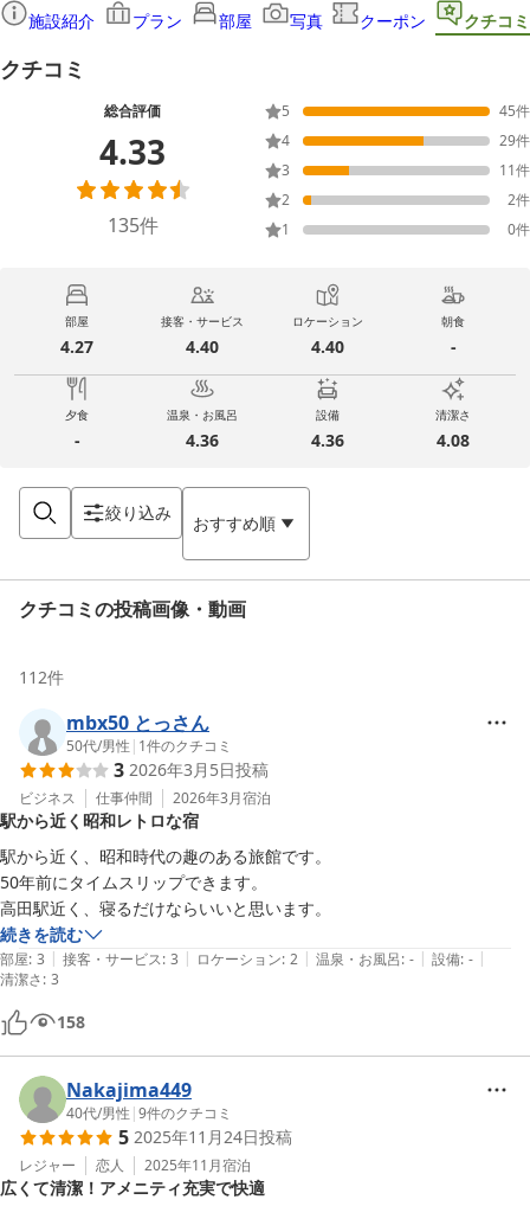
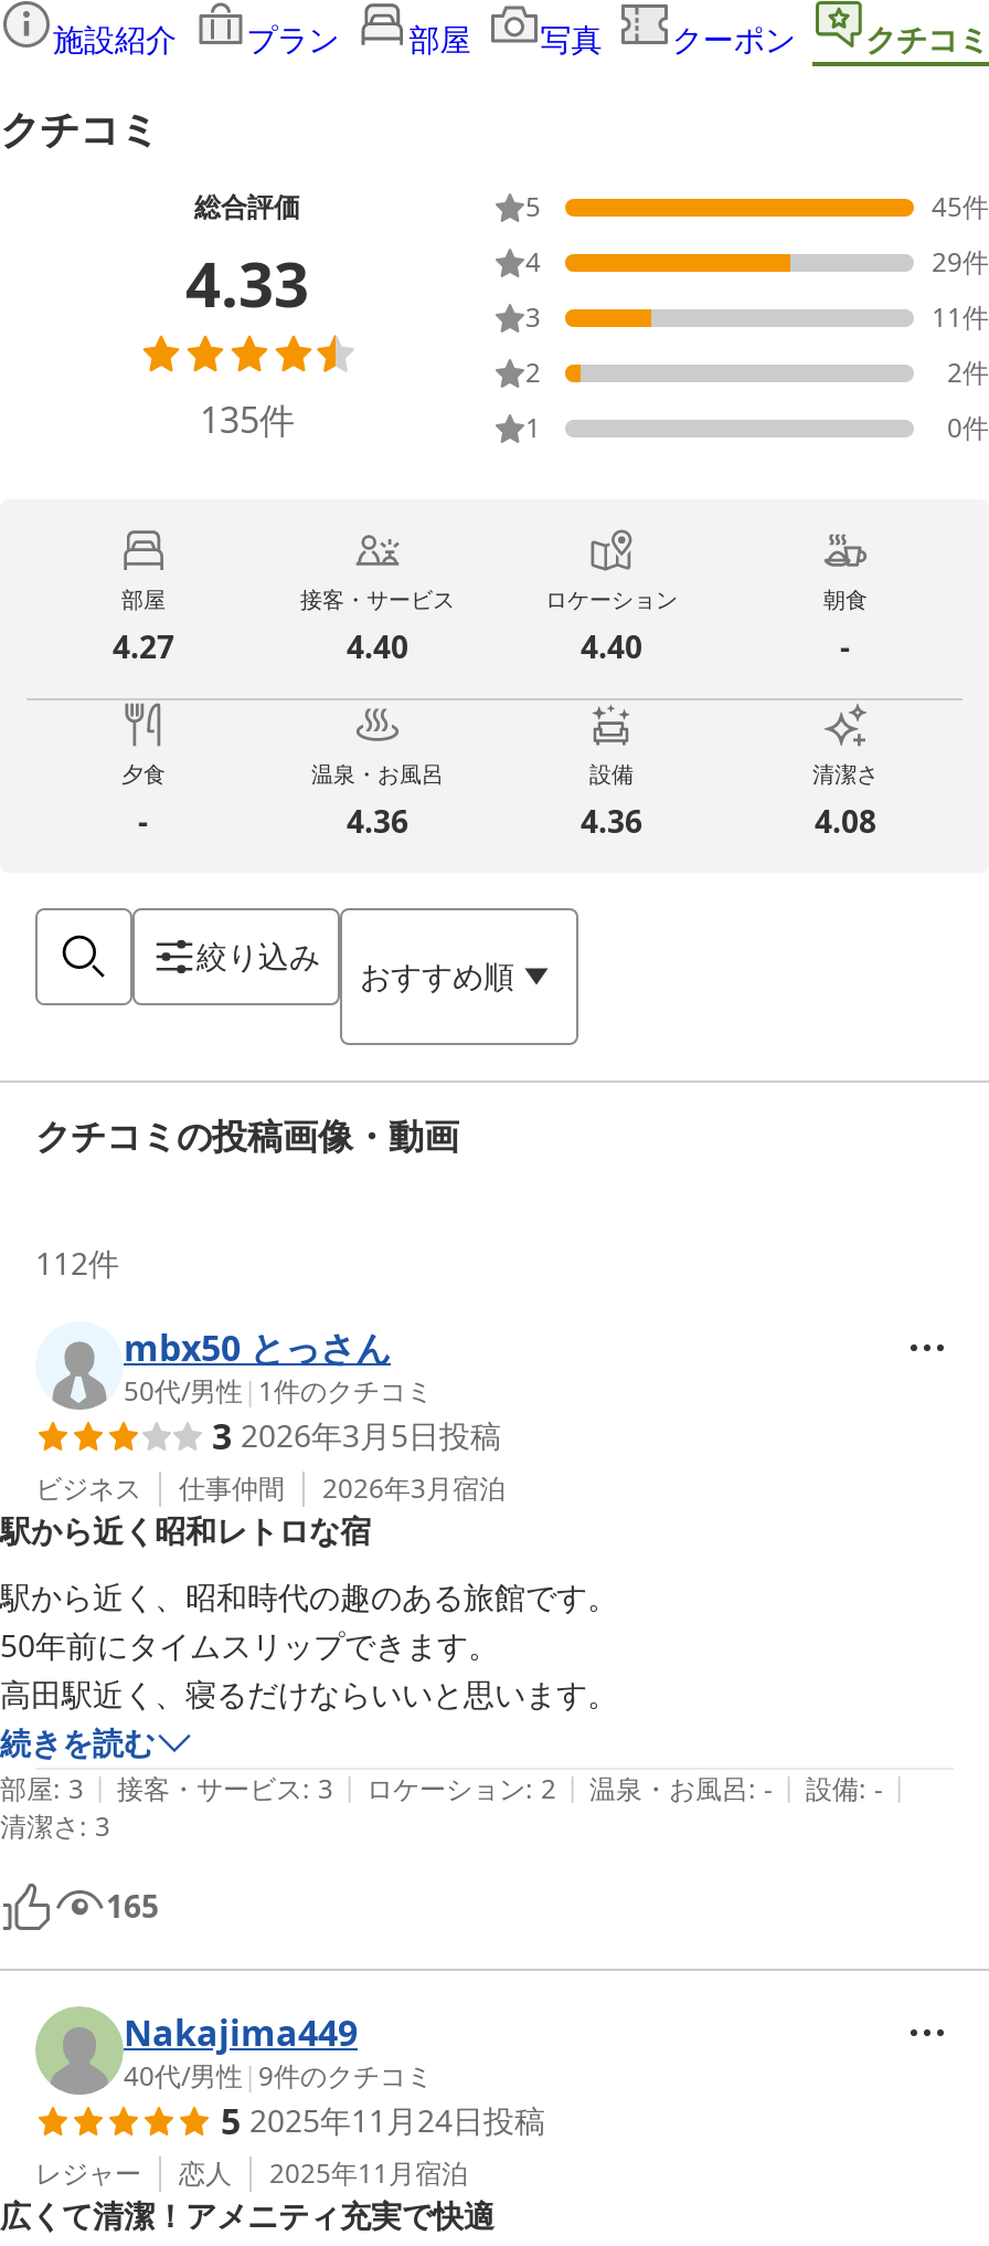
- 158
+ 165
